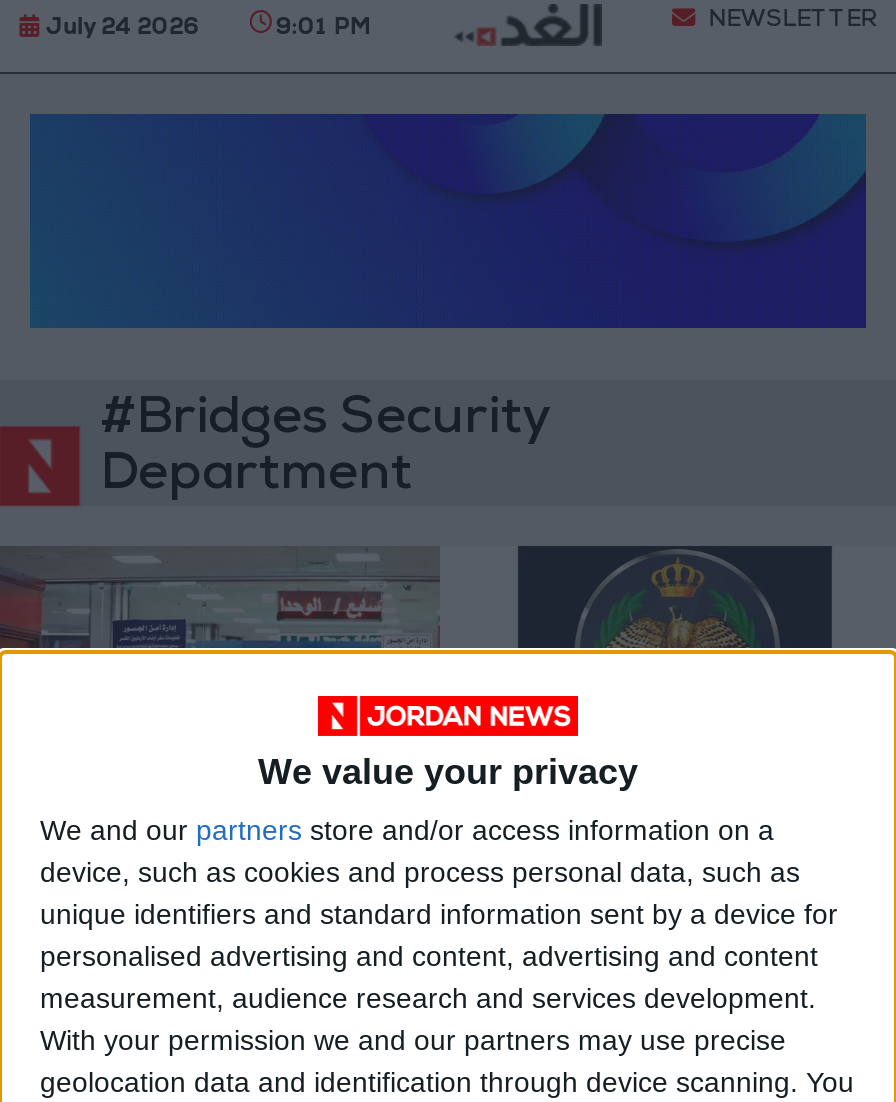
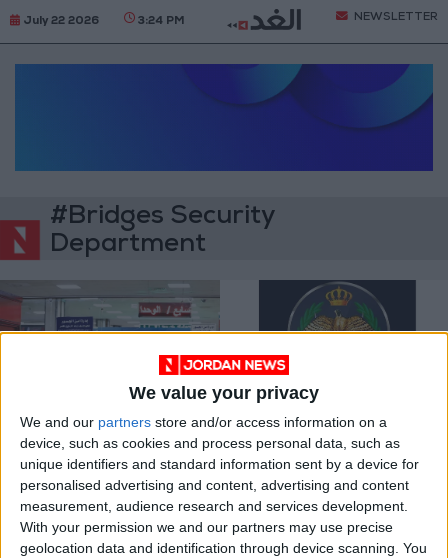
- July 24 2026
- 9:01 PM
+ July 22 2026
+ 3:24 PM
